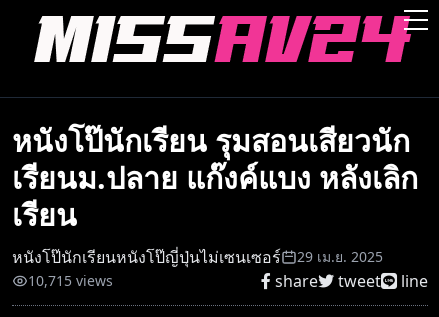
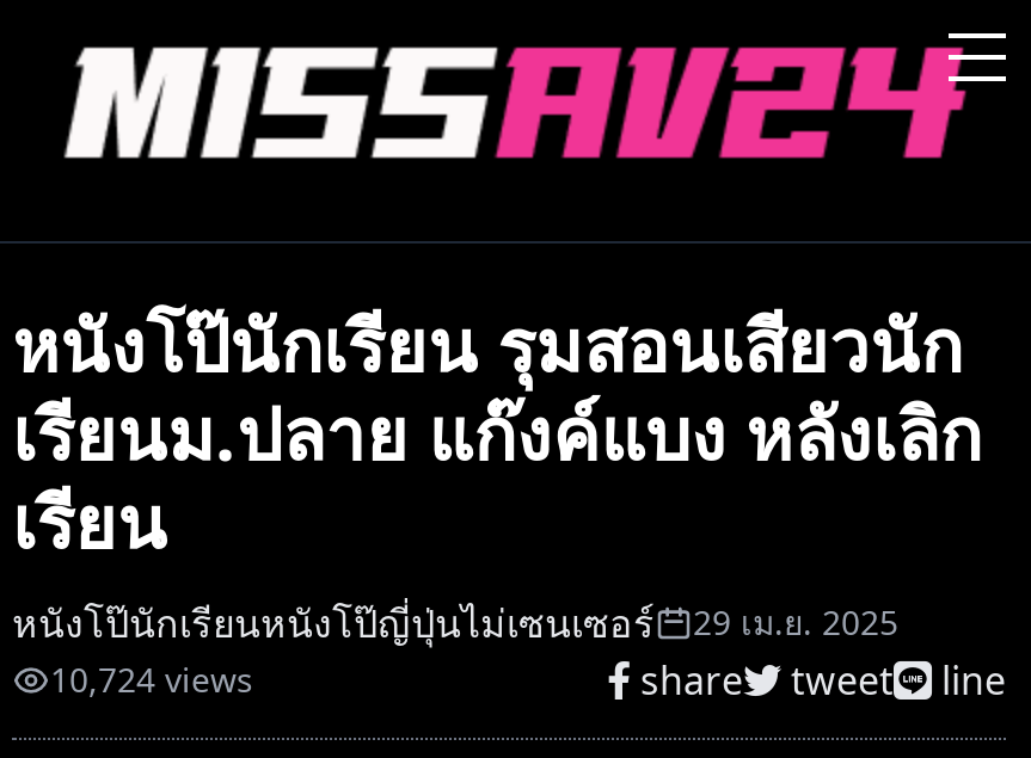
- 10,715 views
+ 10,724 views
